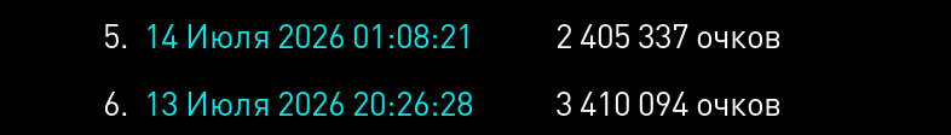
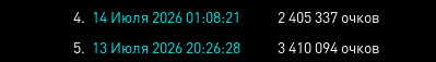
- 5. 14 Июля 2026 01:08:21 2 405 337 очков
+ 4. 14 Июля 2026 01:08:21 2 405 337 очков

- 6. 13 Июля 2026 20:26:28 3 410 094 очков
+ 5. 13 Июля 2026 20:26:28 3 410 094 очков
